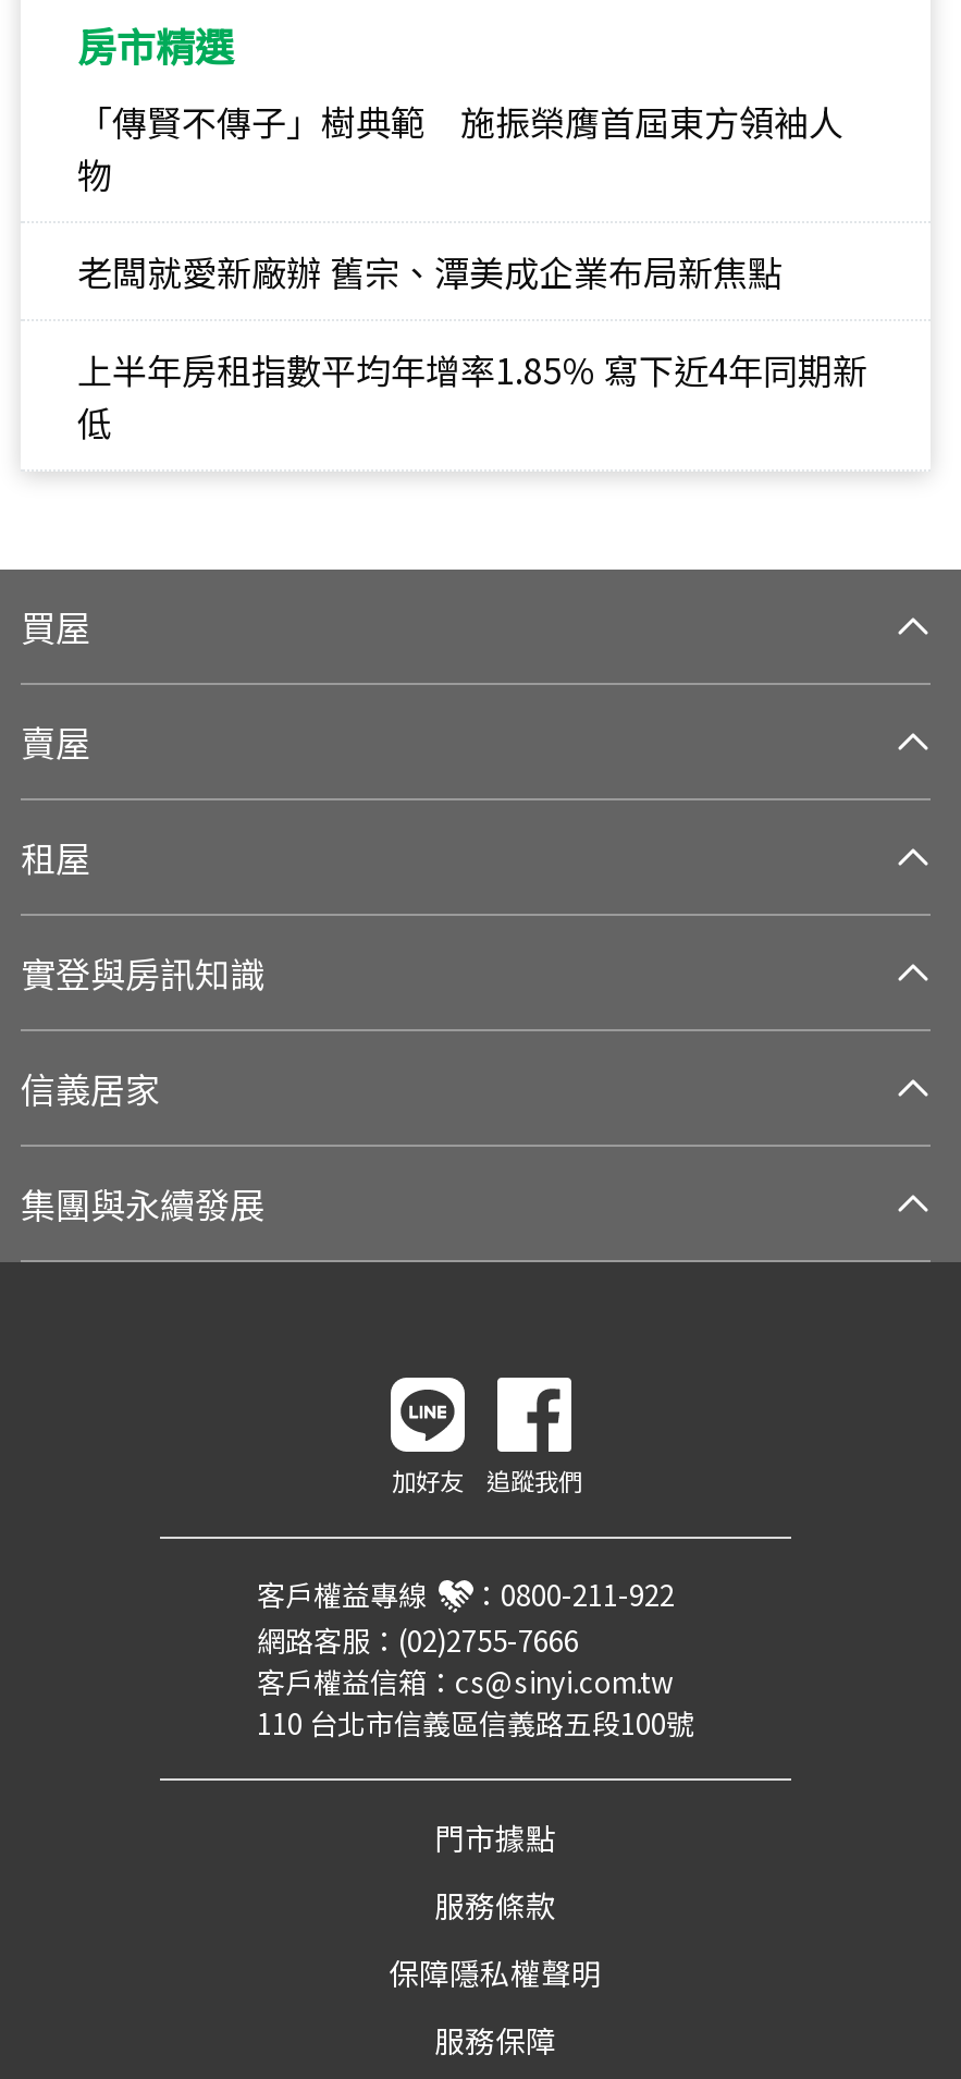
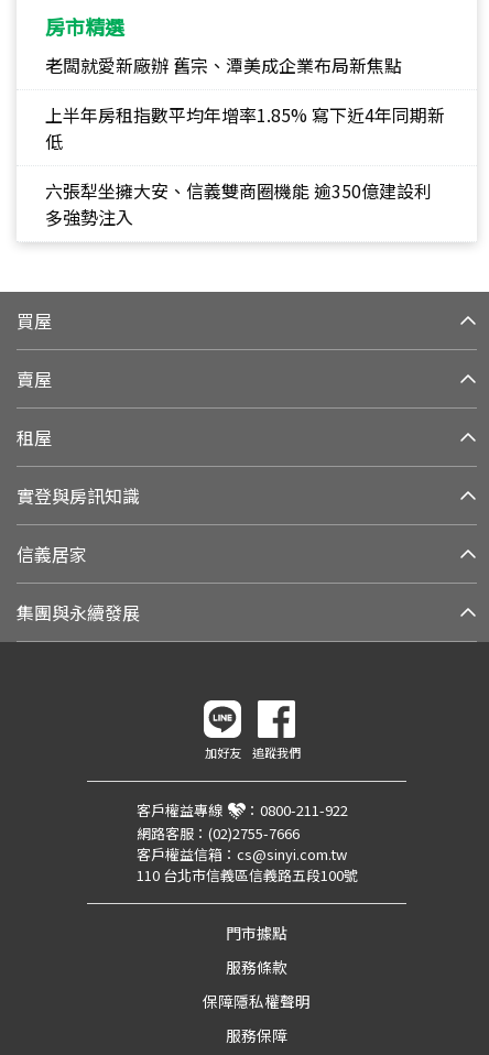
- 「傳賢不傳子」樹典範 施振榮膺首屆東方領袖人
- 物

moved up: 老闆就愛新廠辦 舊宗、潭美成企業布局新焦點 | 低

+ 六張犁坐擁大安、信義雙商圈機能 逾350億建設利
+ 多強勢注入
